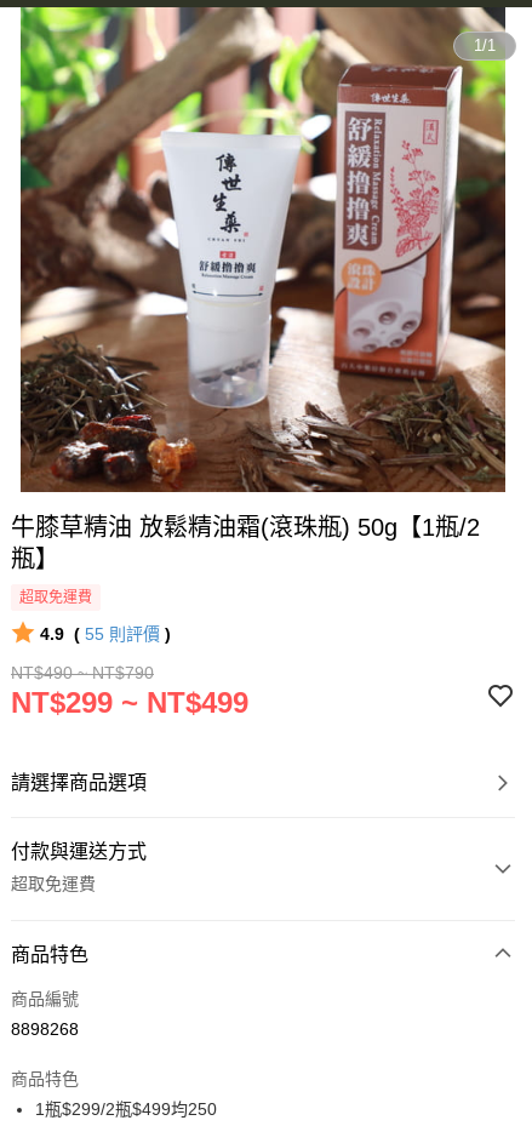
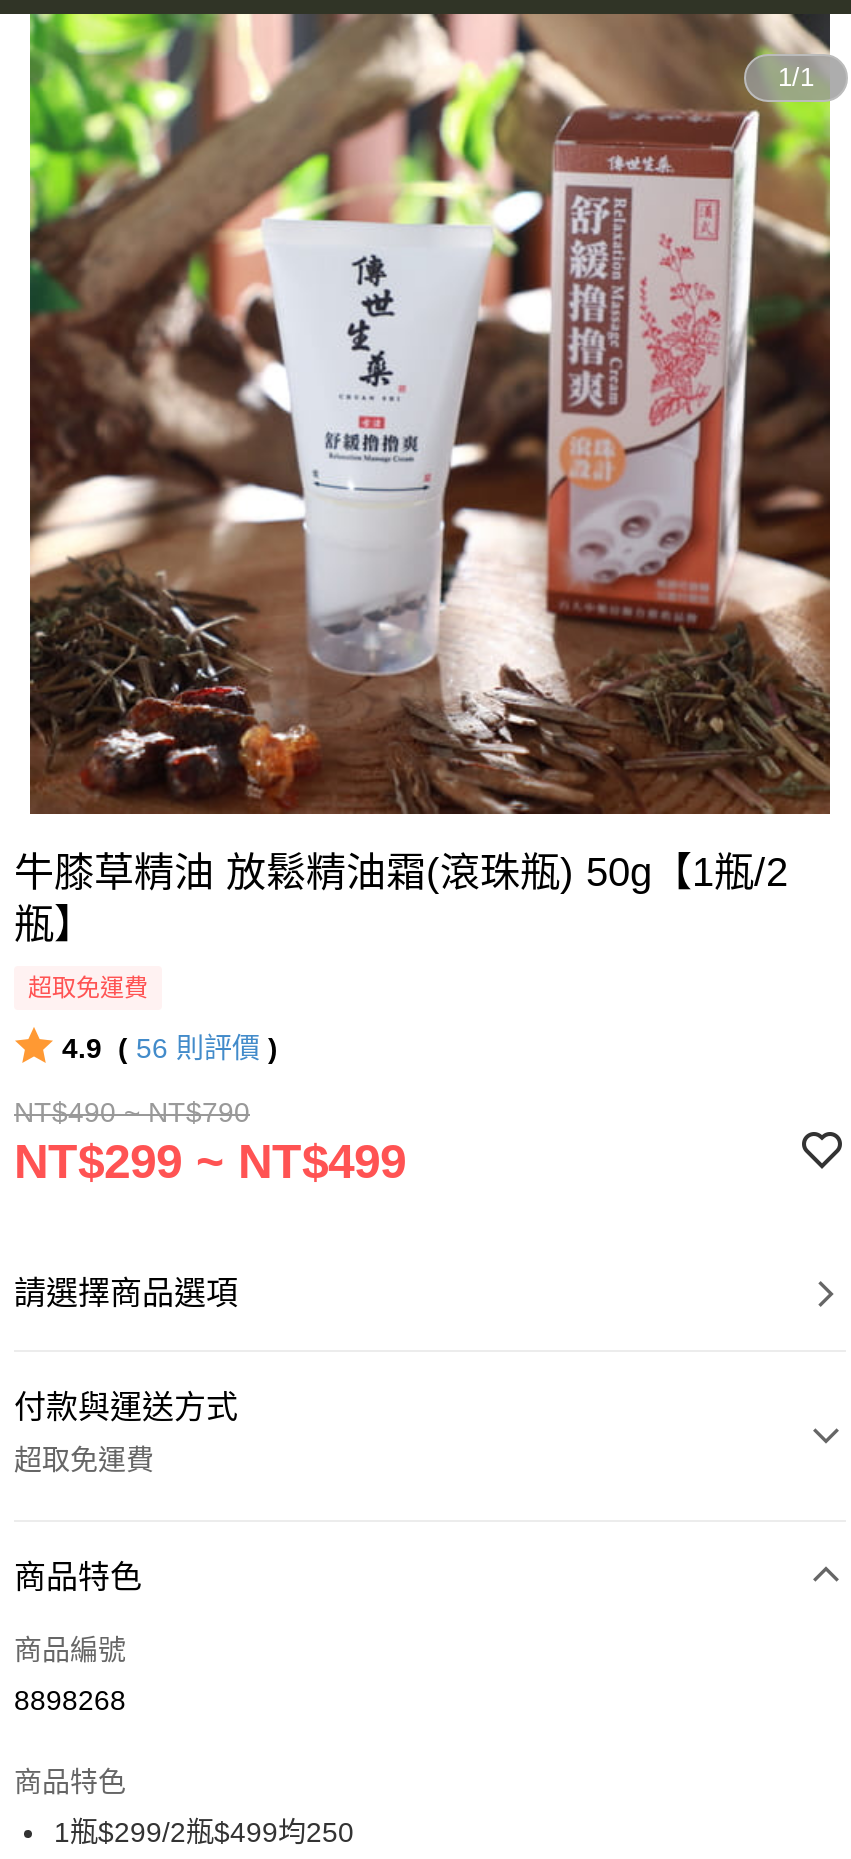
- 4.9 (55則評價 )
+ 4.9 (56則評價 )
